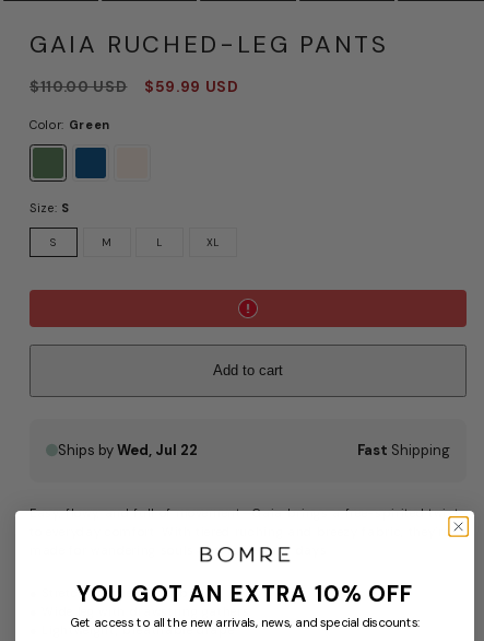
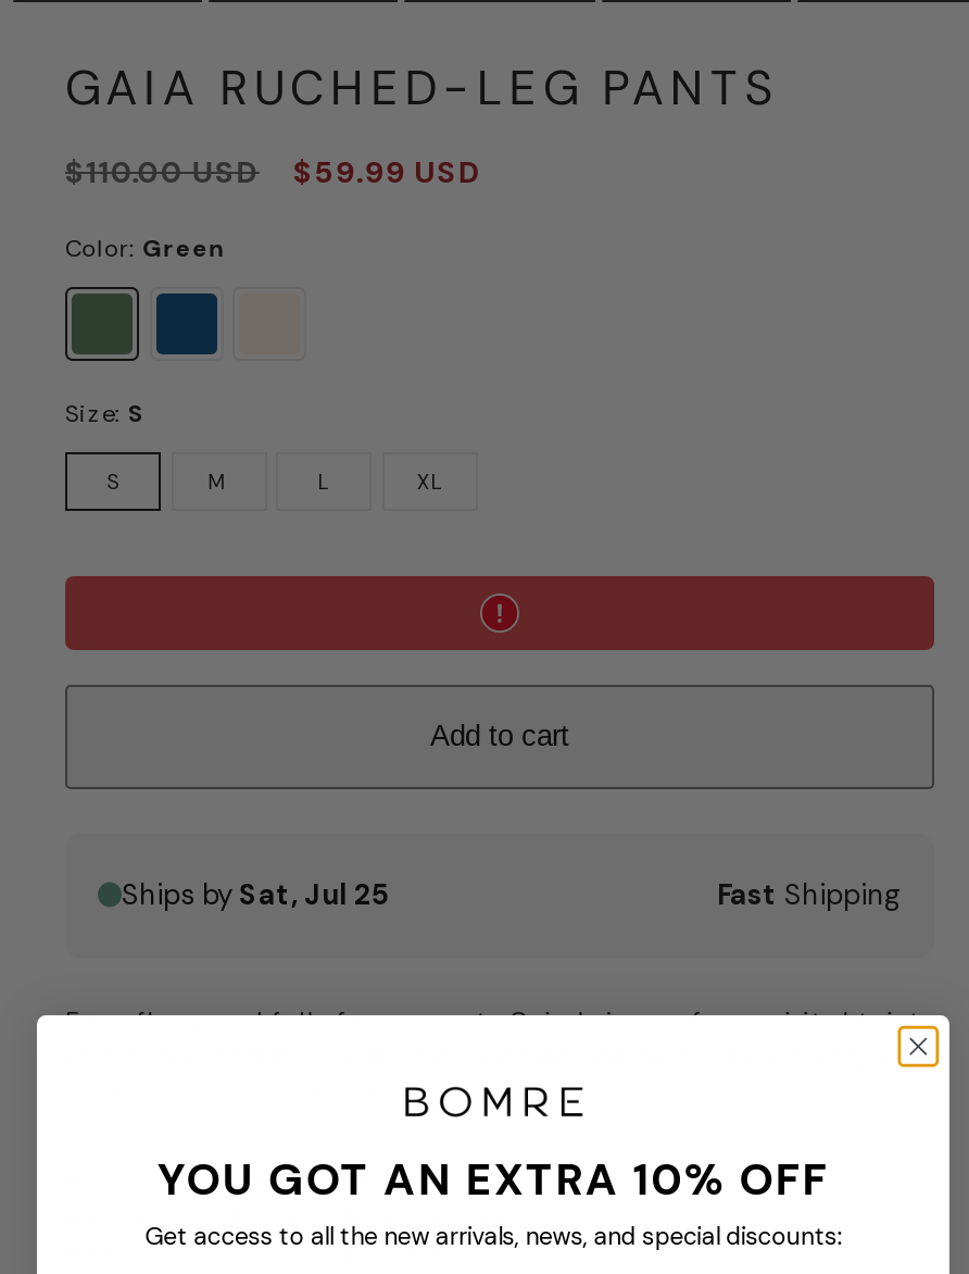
- Ships by Wed, Jul 22
+ Ships by Sat, Jul 25
